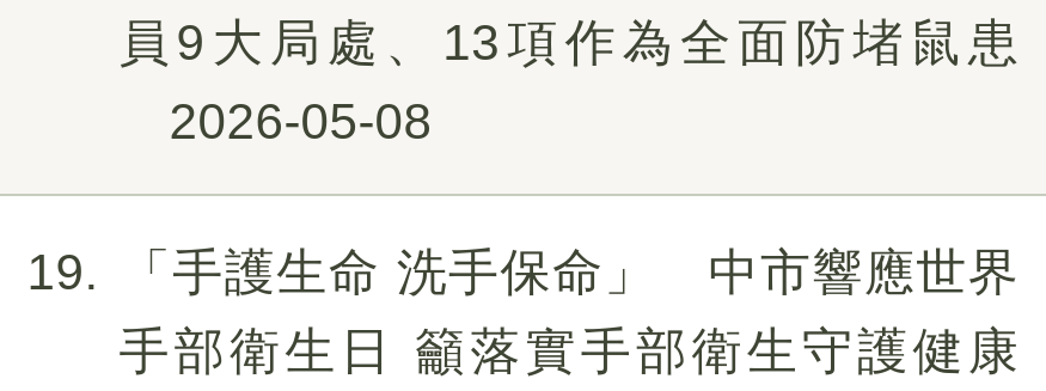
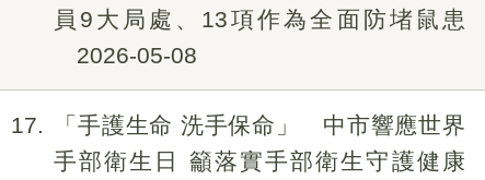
- 19 「手護生命 洗手保命」 中市響應世界
+ 17 「手護生命 洗手保命」 中市響應世界
